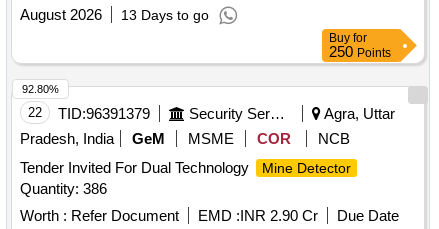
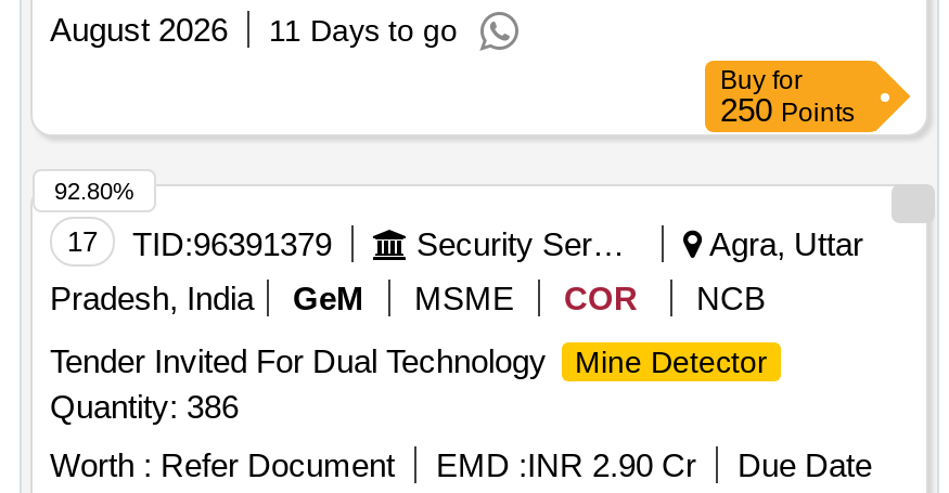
- August 2026 13 Days to go
+ August 2026 11 Days to go

- 22 TID:96391379
+ 17 TID:96391379
